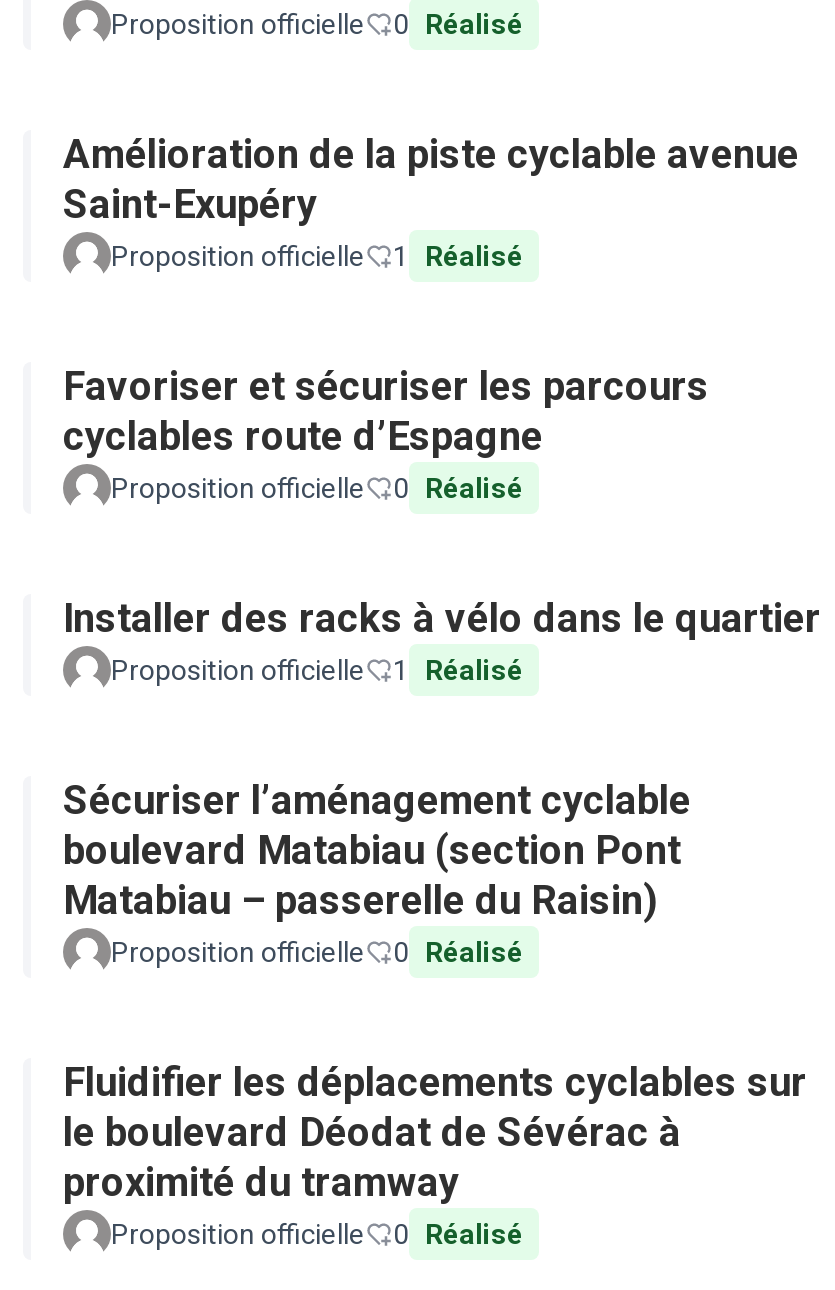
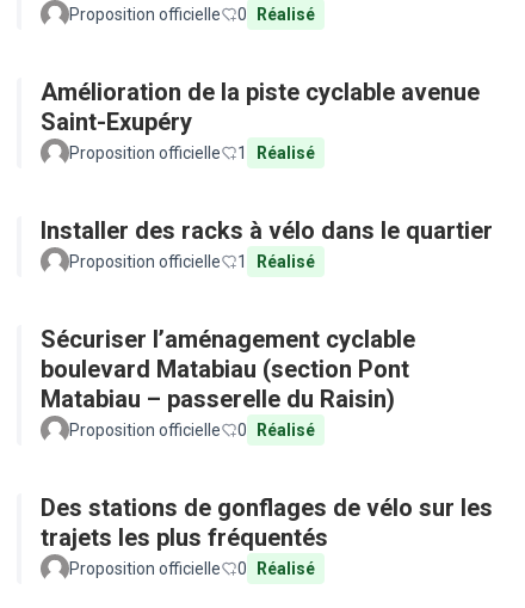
- Favoriser et sécuriser les parcours
- cyclables route d’Espagne
- Proposition officielle
- 0 Réalisé

- Fluidifier les déplacements cyclables sur
- le boulevard Déodat de Sévérac à
- proximité du tramway
+ Des stations de gonflages de vélo sur les
+ trajets les plus fréquentés
